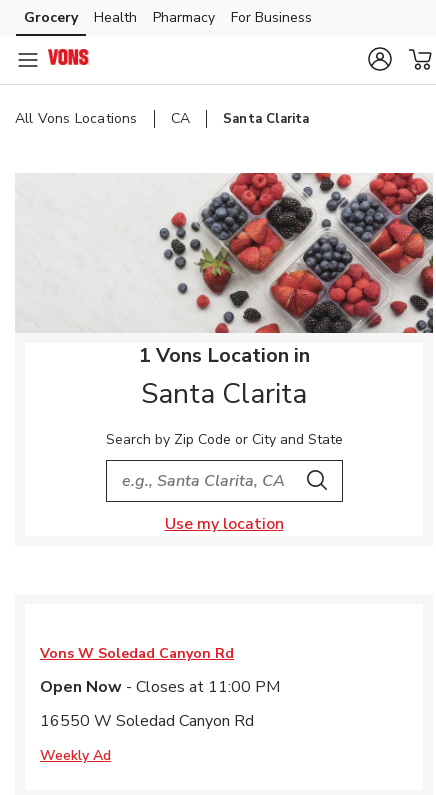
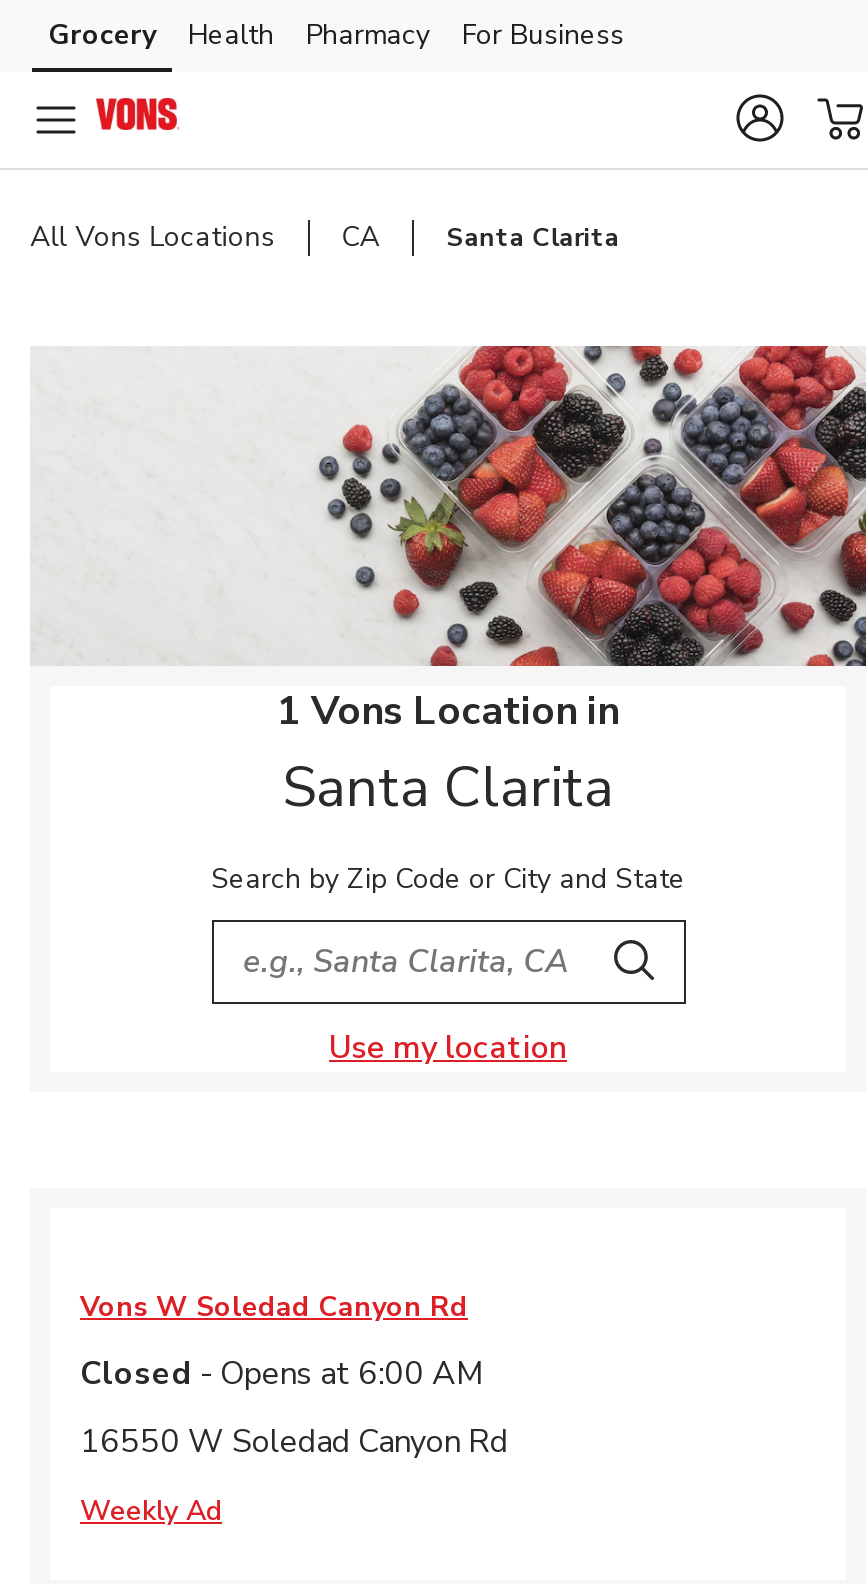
- Open Now - Closes at 11:00 PM
+ Closed - Opens at 6:00 AM
